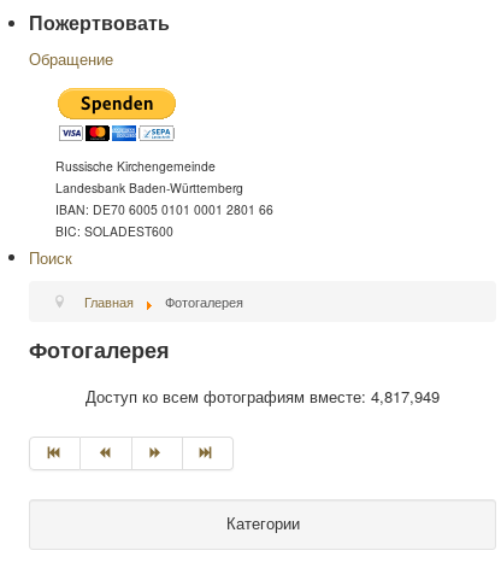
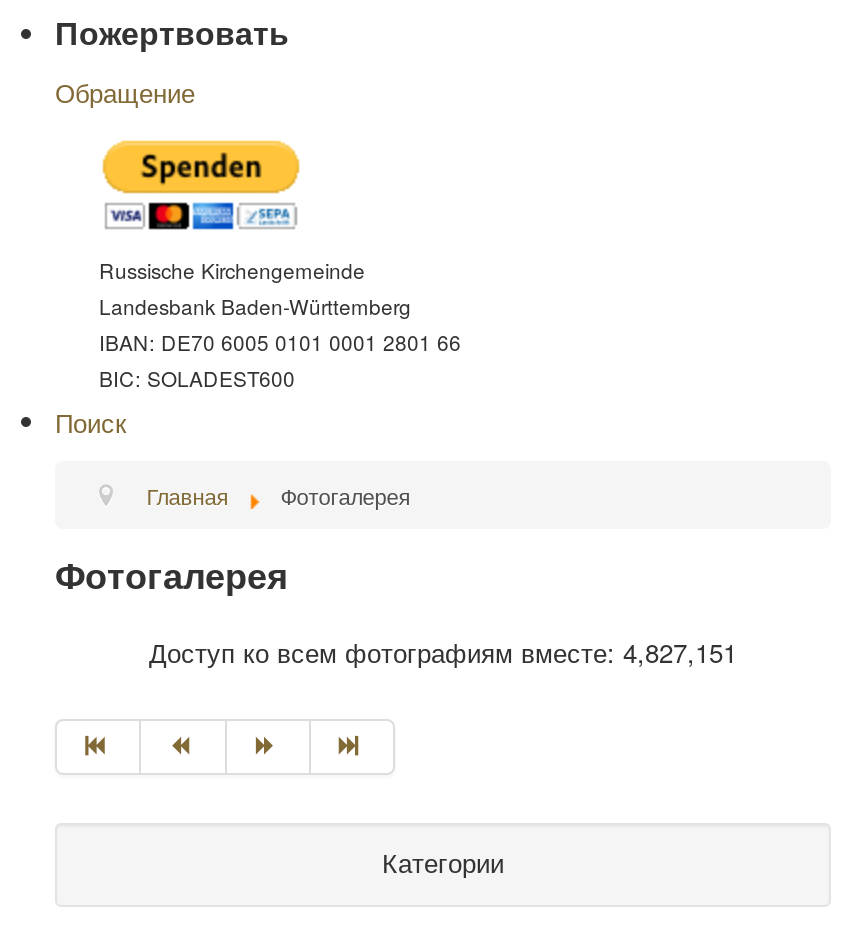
- Доступ ко всем фотографиям вместе: 4,817,949
+ Доступ ко всем фотографиям вместе: 4,827,151
